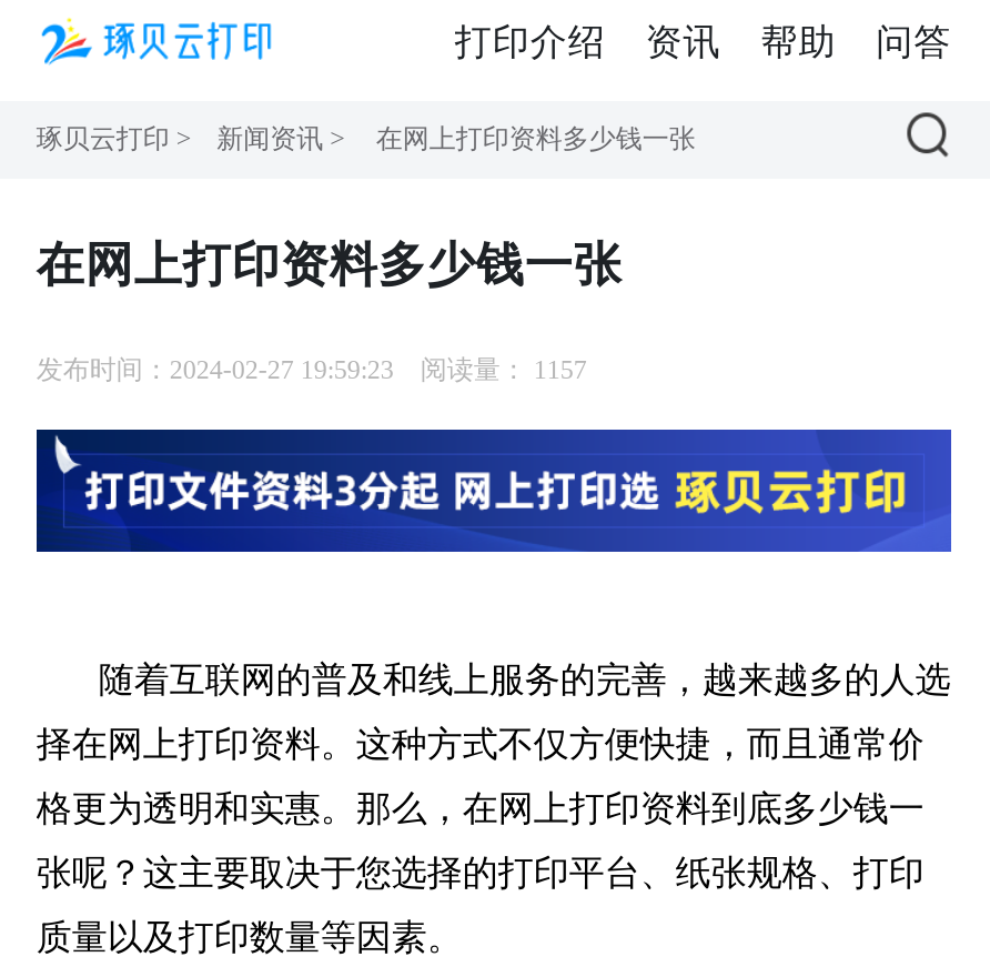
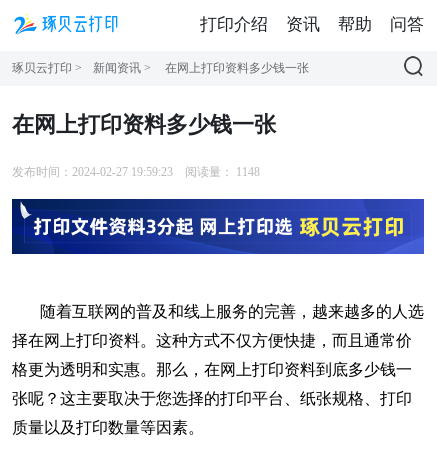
- 发布时间：2024-02-27 19:59:23 阅读量： 1157
+ 发布时间：2024-02-27 19:59:23 阅读量： 1148
